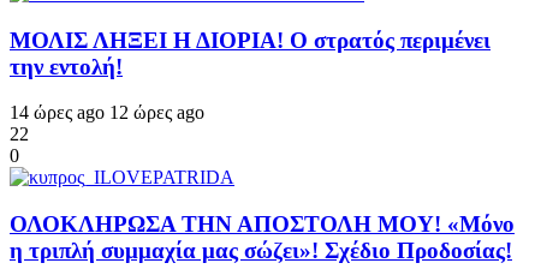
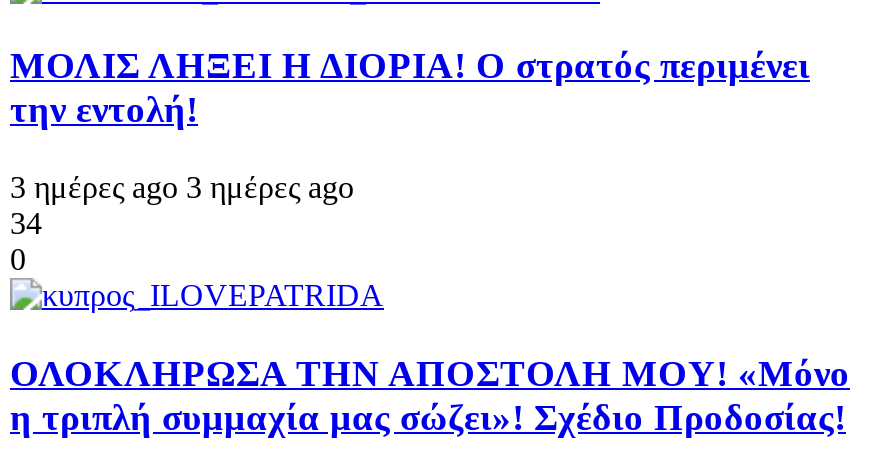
- 14 ώρες ago 12 ώρες ago
+ 3 ημέρες ago 3 ημέρες ago

- 22
+ 34
